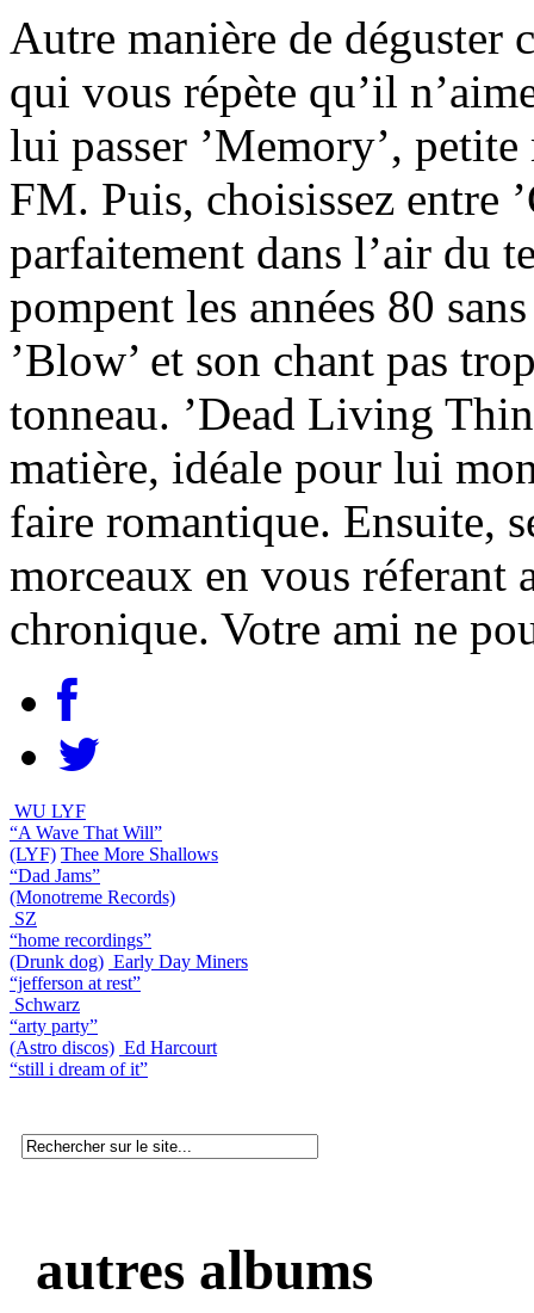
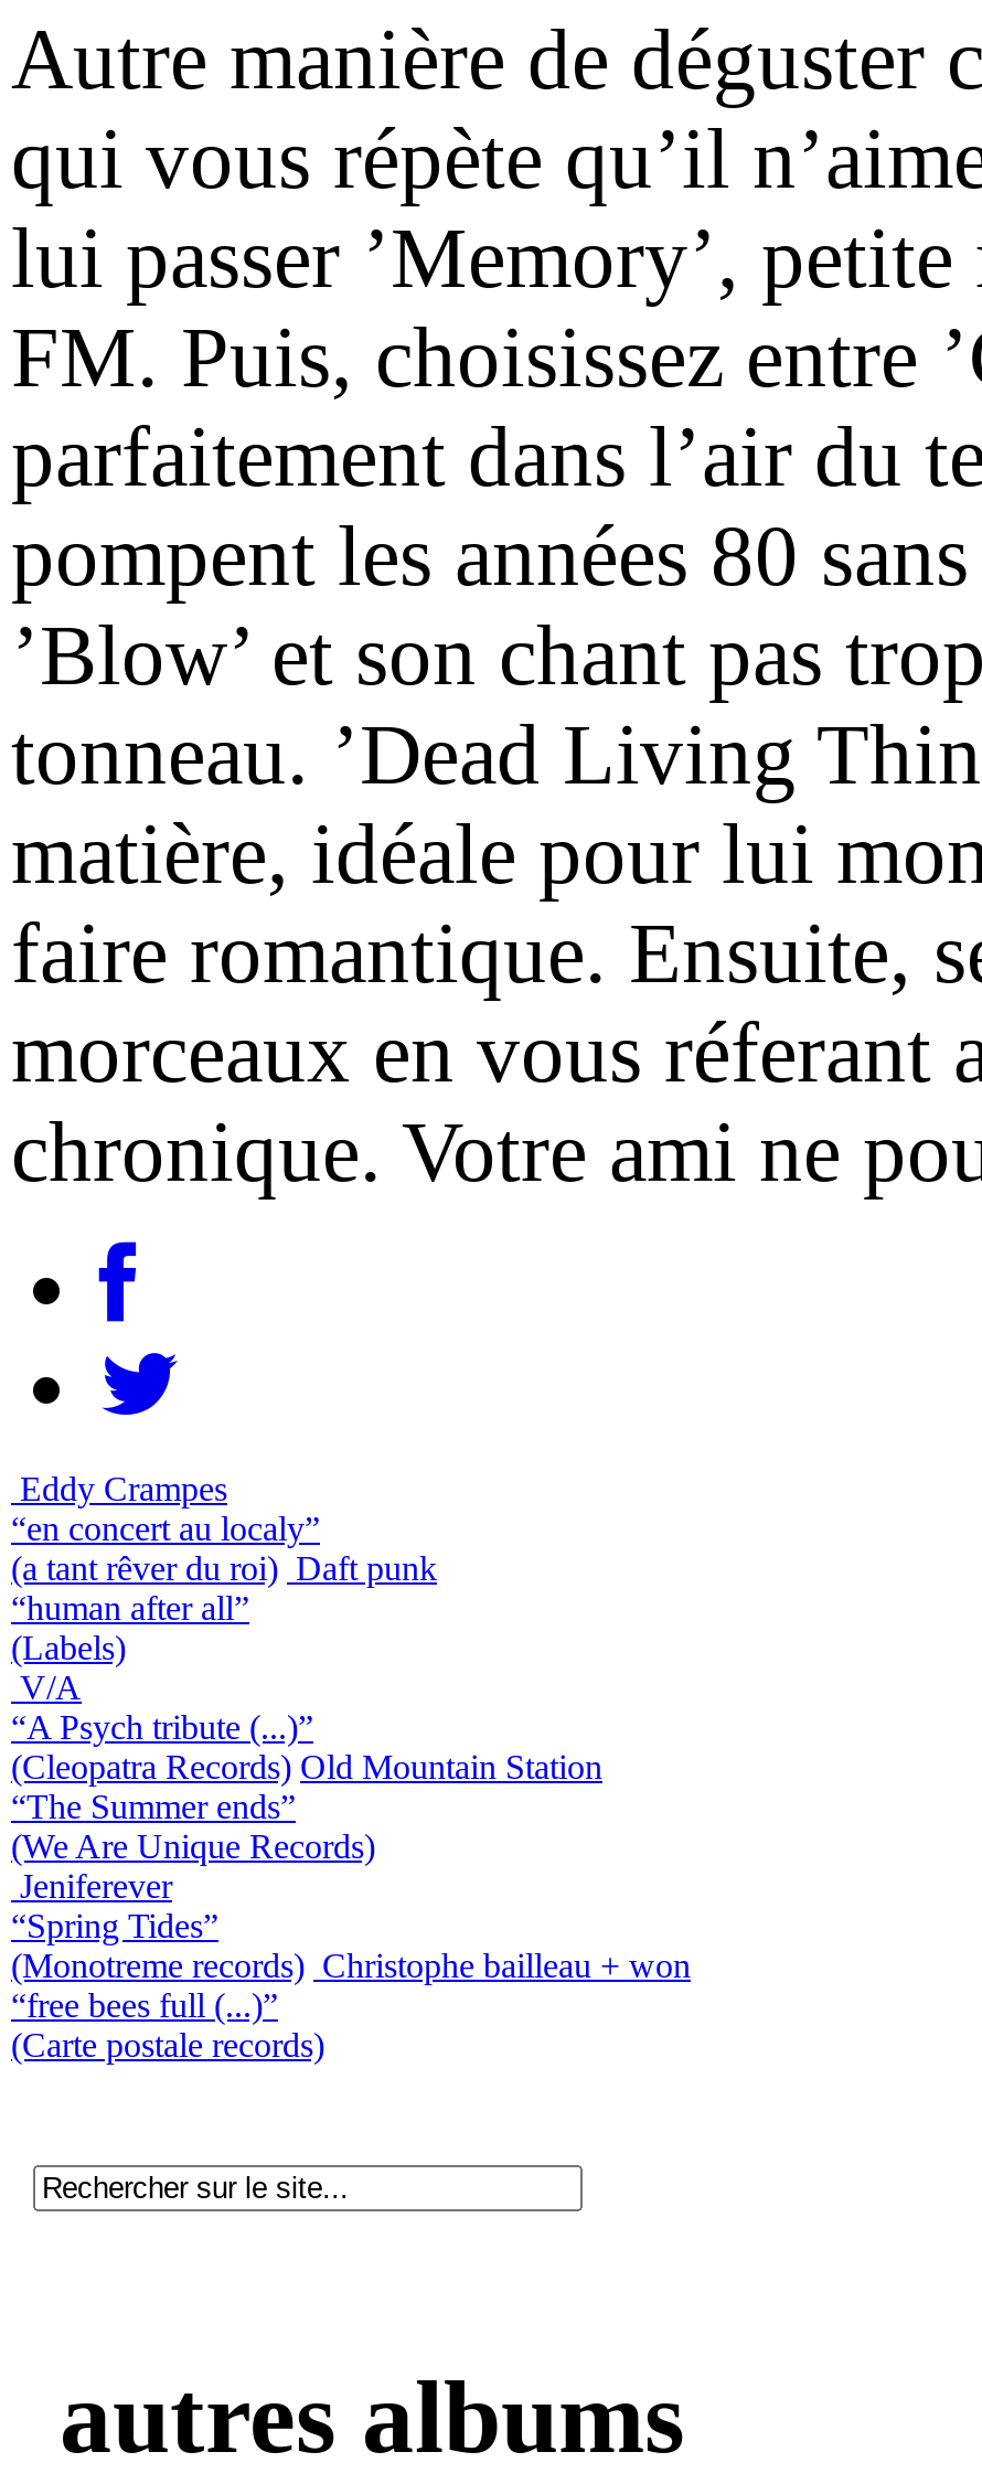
- WU LYF
- “A Wave That Will”
- (LYF) Thee More Shallows
- “Dad Jams”
- (Monotreme Records)
- SZ
- “home recordings”
- (Drunk dog) Early Day Miners
- “jefferson at rest”
- Schwarz
- “arty party”
- (Astro discos) Ed Harcourt
- “still i dream of it”
+ Eddy Crampes
+ “en concert au localy”
+ (a tant rêver du roi) Daft punk
+ “human after all”
+ (Labels)
+ V/A
+ “A Psych tribute (...)”
+ (Cleopatra Records) Old Mountain Station
+ “The Summer ends”
+ (We Are Unique Records)
+ Jeniferever
+ “Spring Tides”
+ (Monotreme records) Christophe bailleau + won
+ “free bees full (...)”
+ (Carte postale records)
